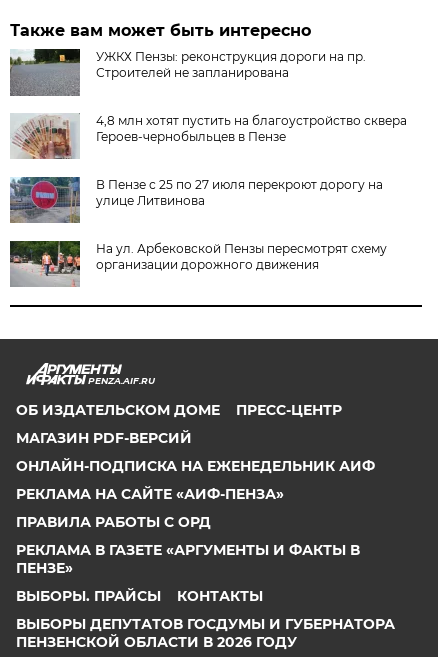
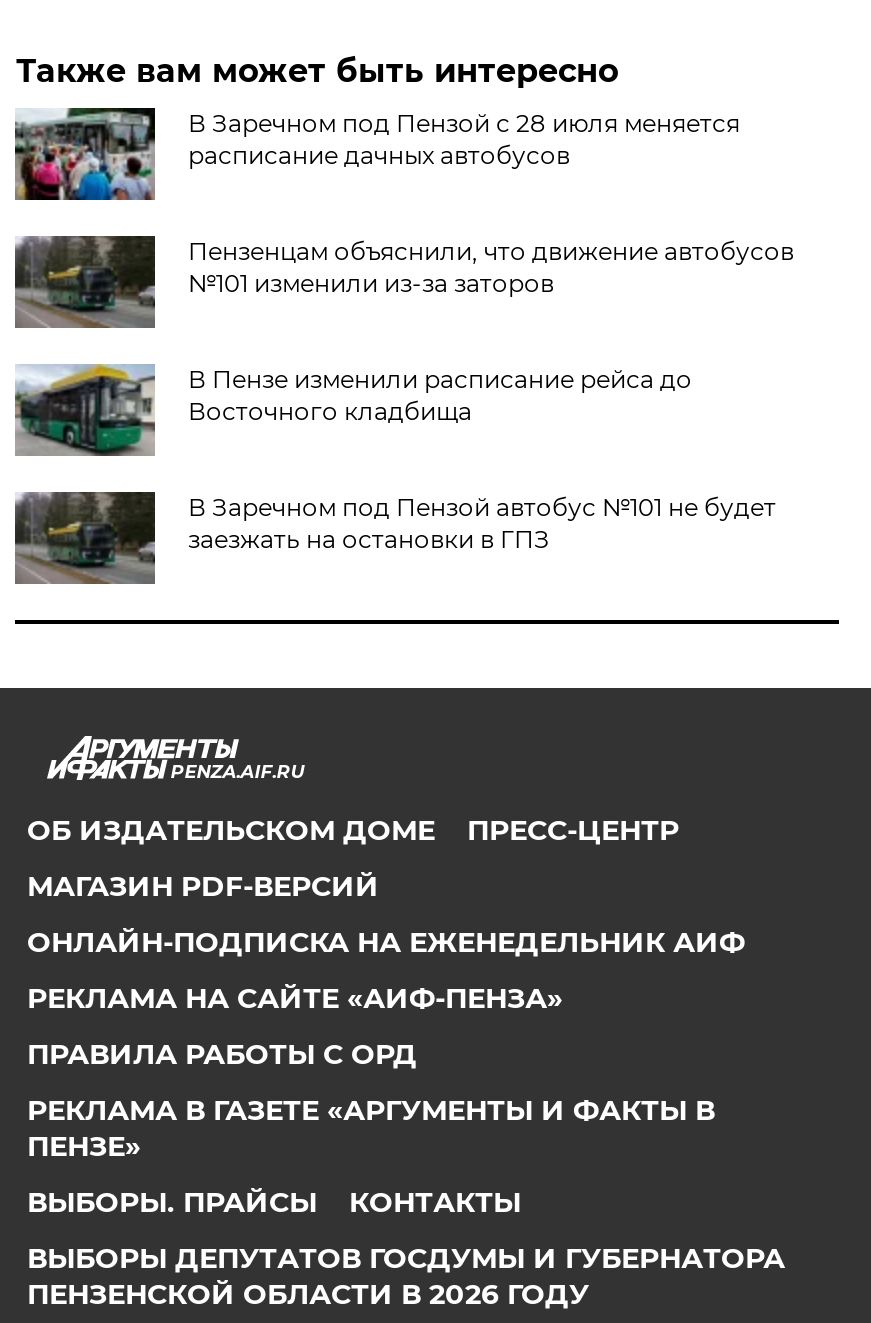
- [image]
- УЖКХ Пензы: реконструкция дороги на пр.
- Строителей не запланирована
+ [image]
+ В Заречном под Пензой с 28 июля меняется
+ расписание дачных автобусов

- [image]
- 4,8 млн хотят пустить на благоустройство сквера
- Героев-чернобыльцев в Пензе
+ [image]
+ Пензенцам объяснили, что движение автобусов
+ №101 изменили из-за заторов

- [image]
- В Пензе с 25 по 27 июля перекроют дорогу на
- улице Литвинова
+ [image]
+ В Пензе изменили расписание рейса до
+ Восточного кладбища

- [image]
- На ул. Арбековской Пензы пересмотрят схему
- организации дорожного движения
+ [image]
+ В Заречном под Пензой автобус №101 не будет
+ заезжать на остановки в ГПЗ
